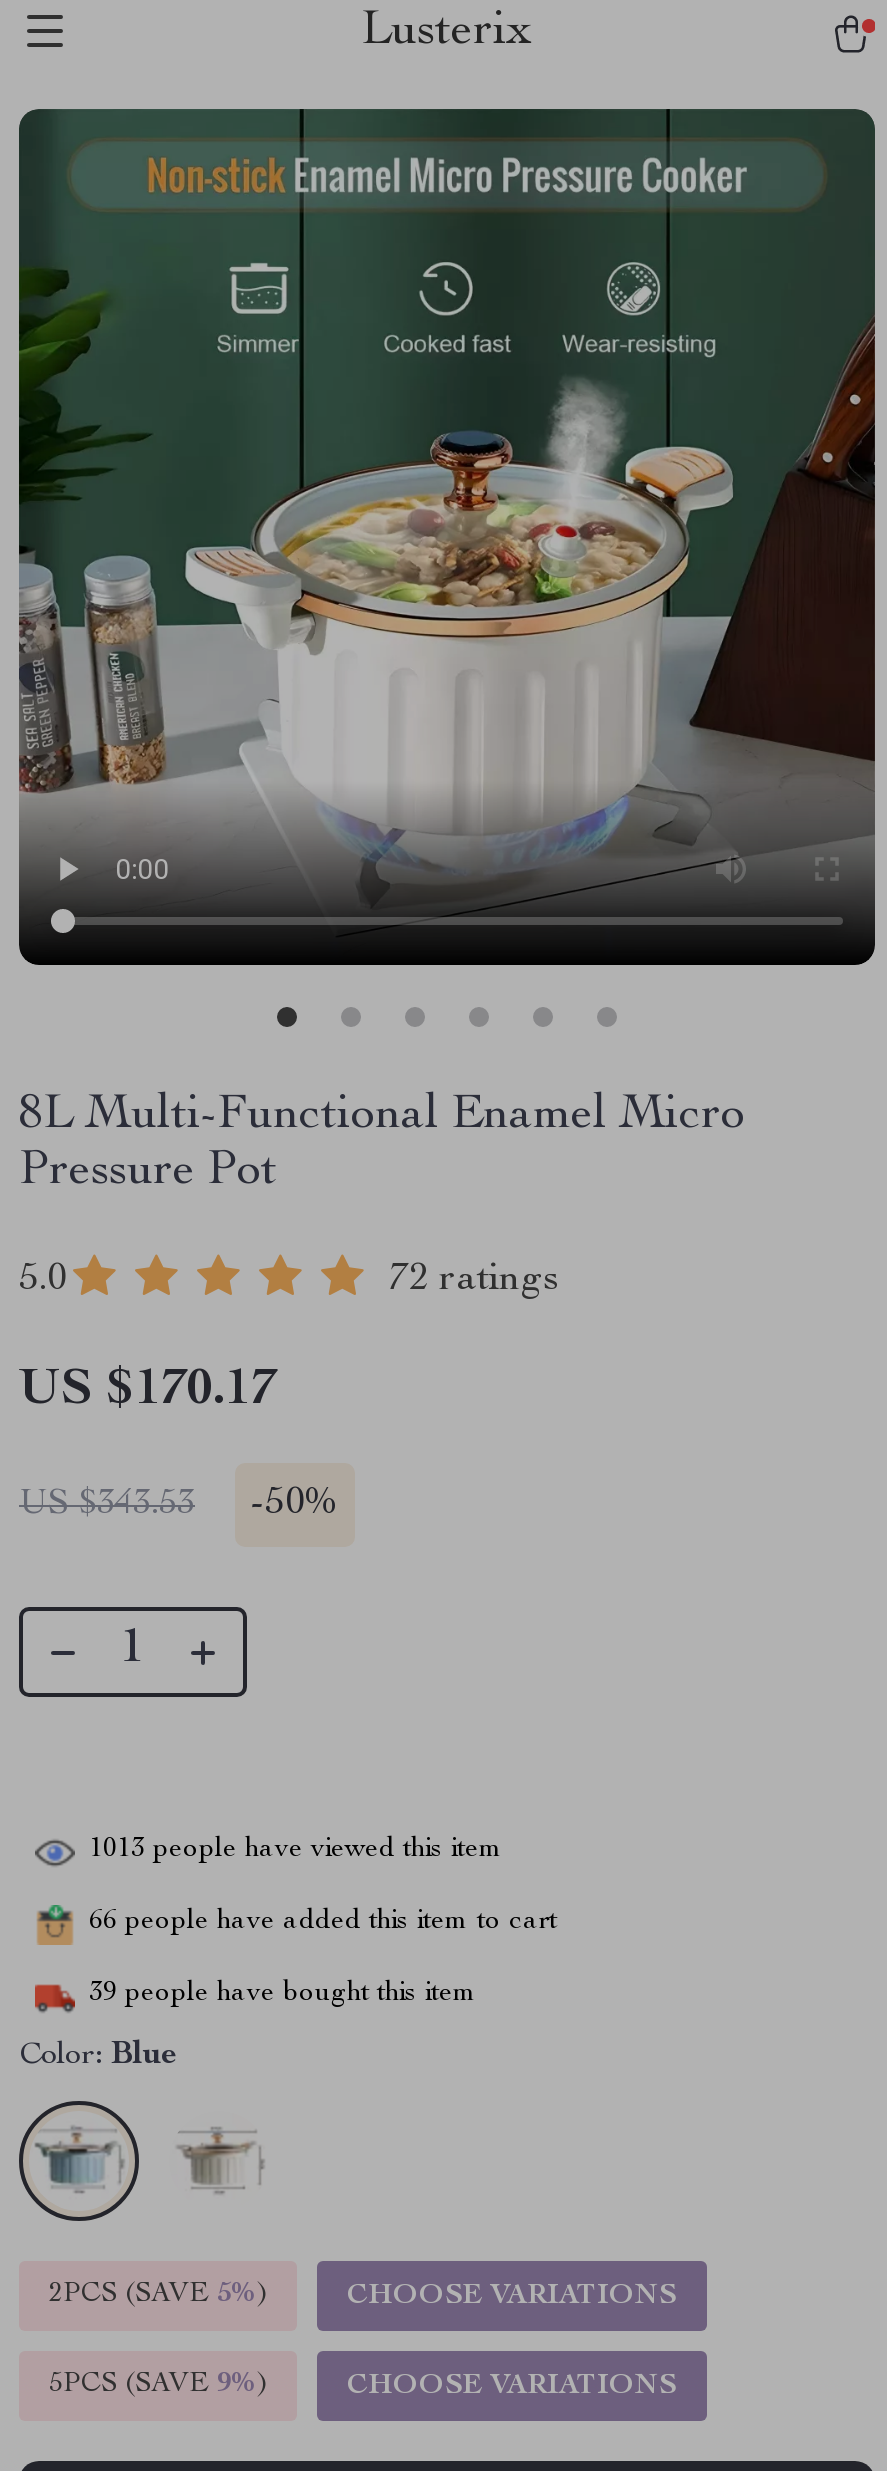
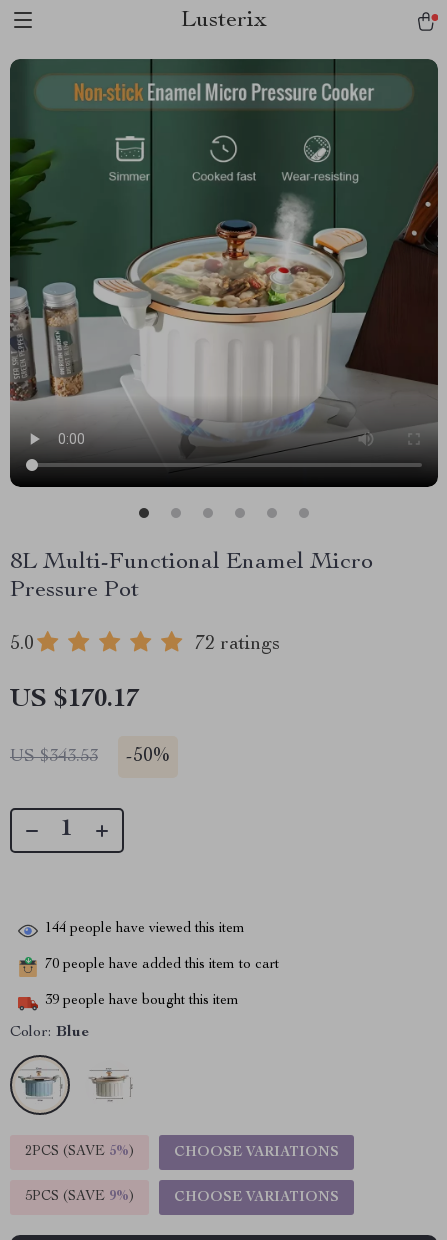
- 1013 people have viewed this item
+ 144 people have viewed this item

- 66 people have added this item to cart
+ 70 people have added this item to cart
